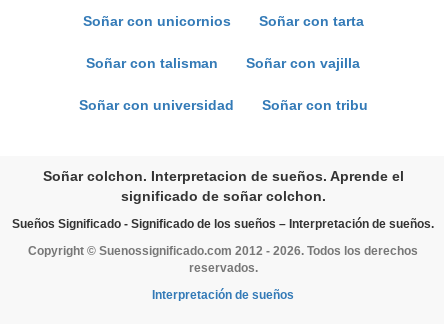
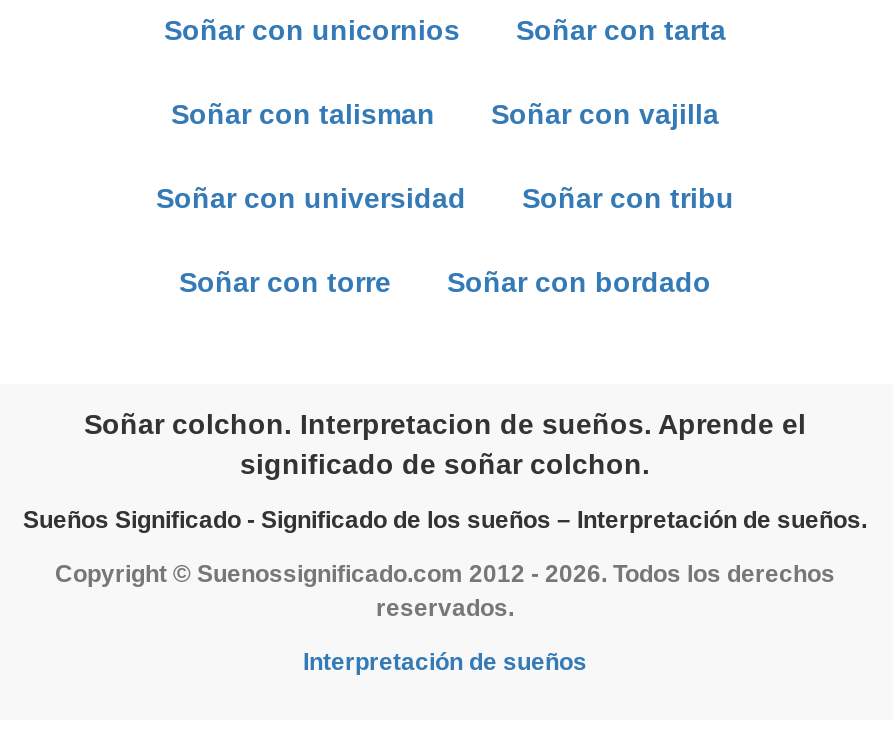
+ Soñar con torre
+ Soñar con bordado
